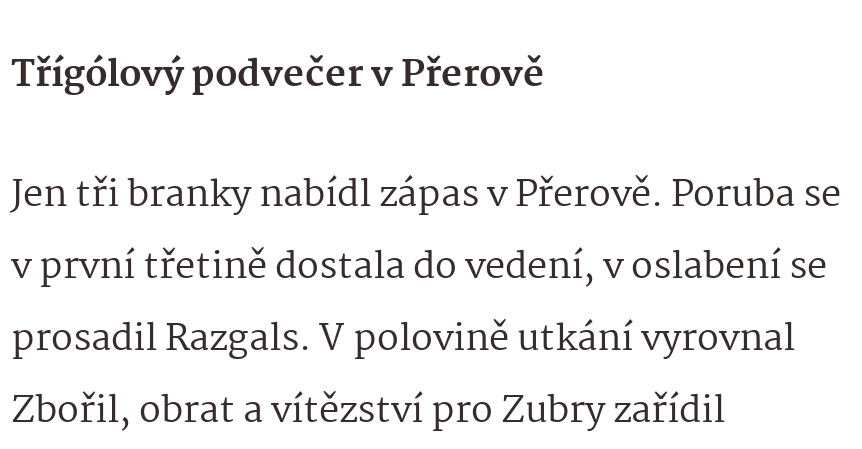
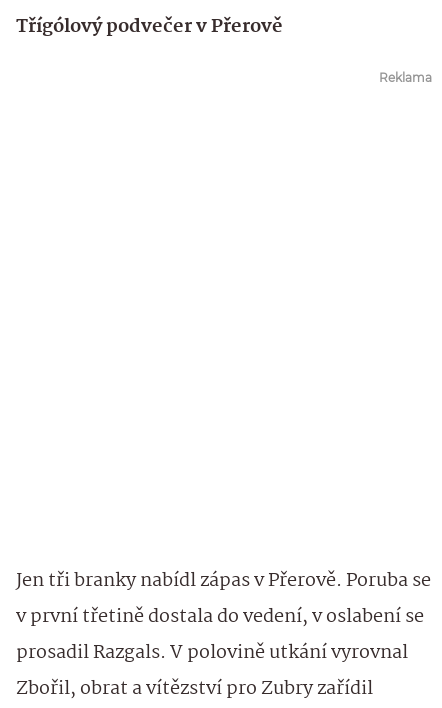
+ Reklama
